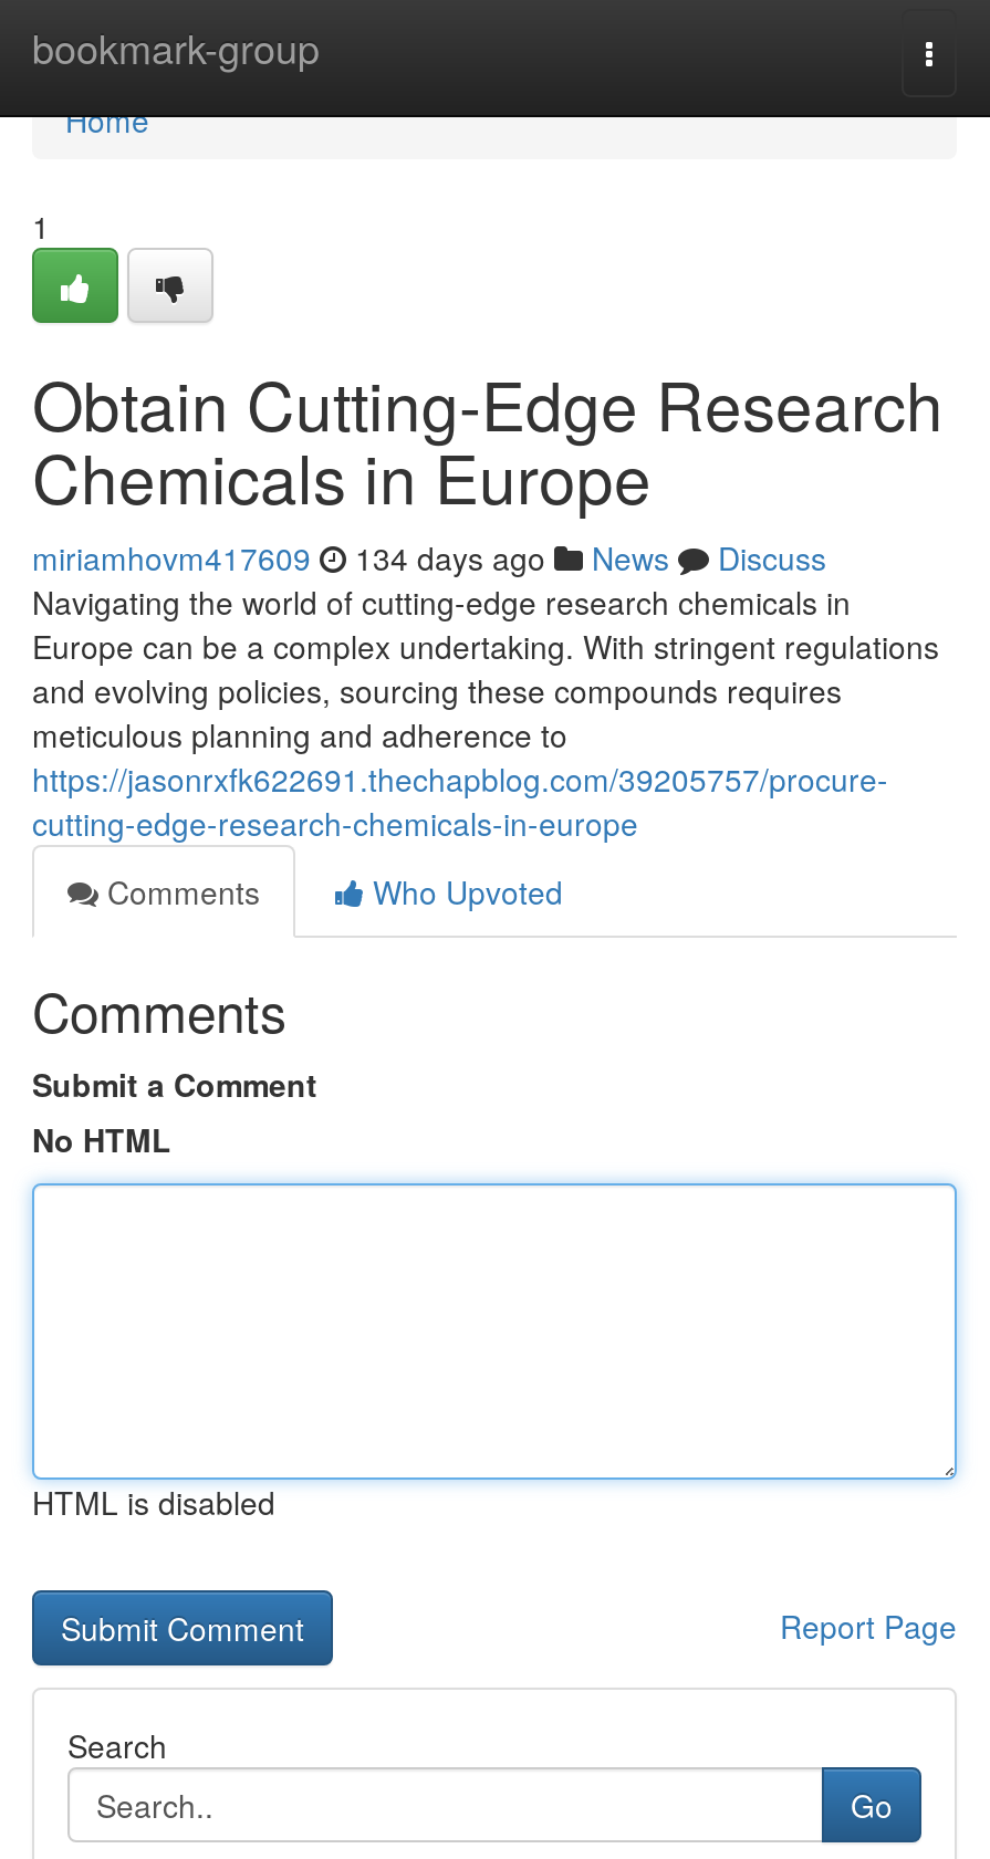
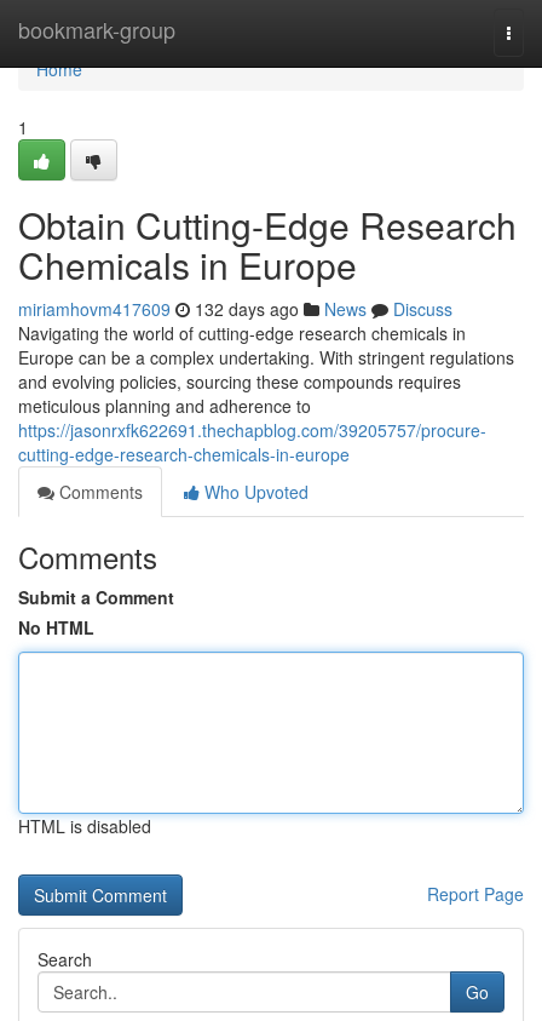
- miriamhovm417609 134 days ago News Discuss
+ miriamhovm417609 132 days ago News Discuss
